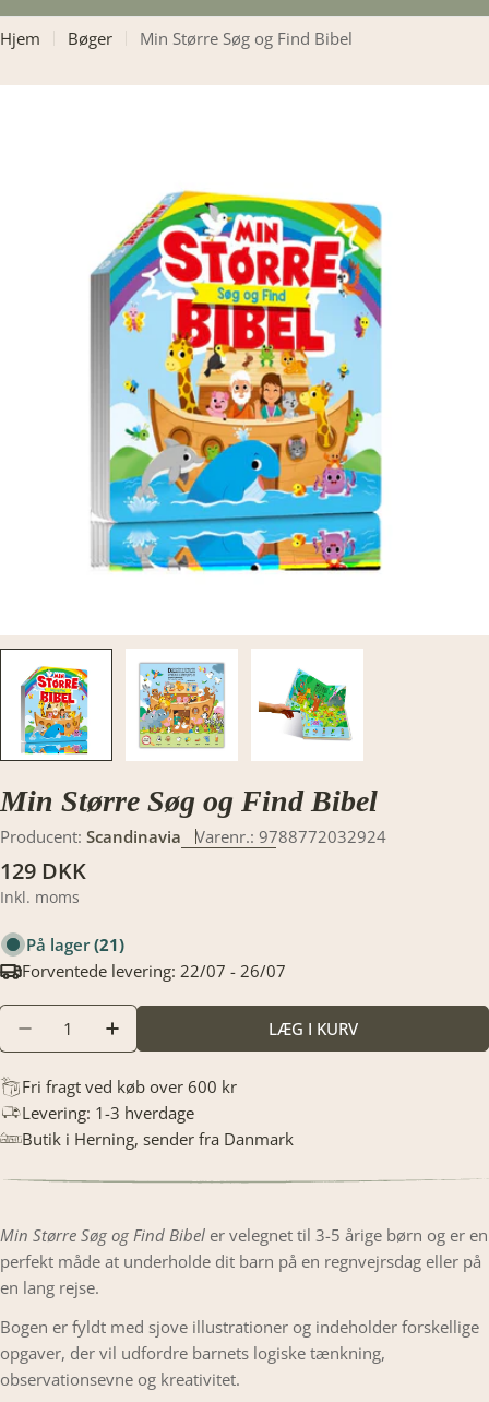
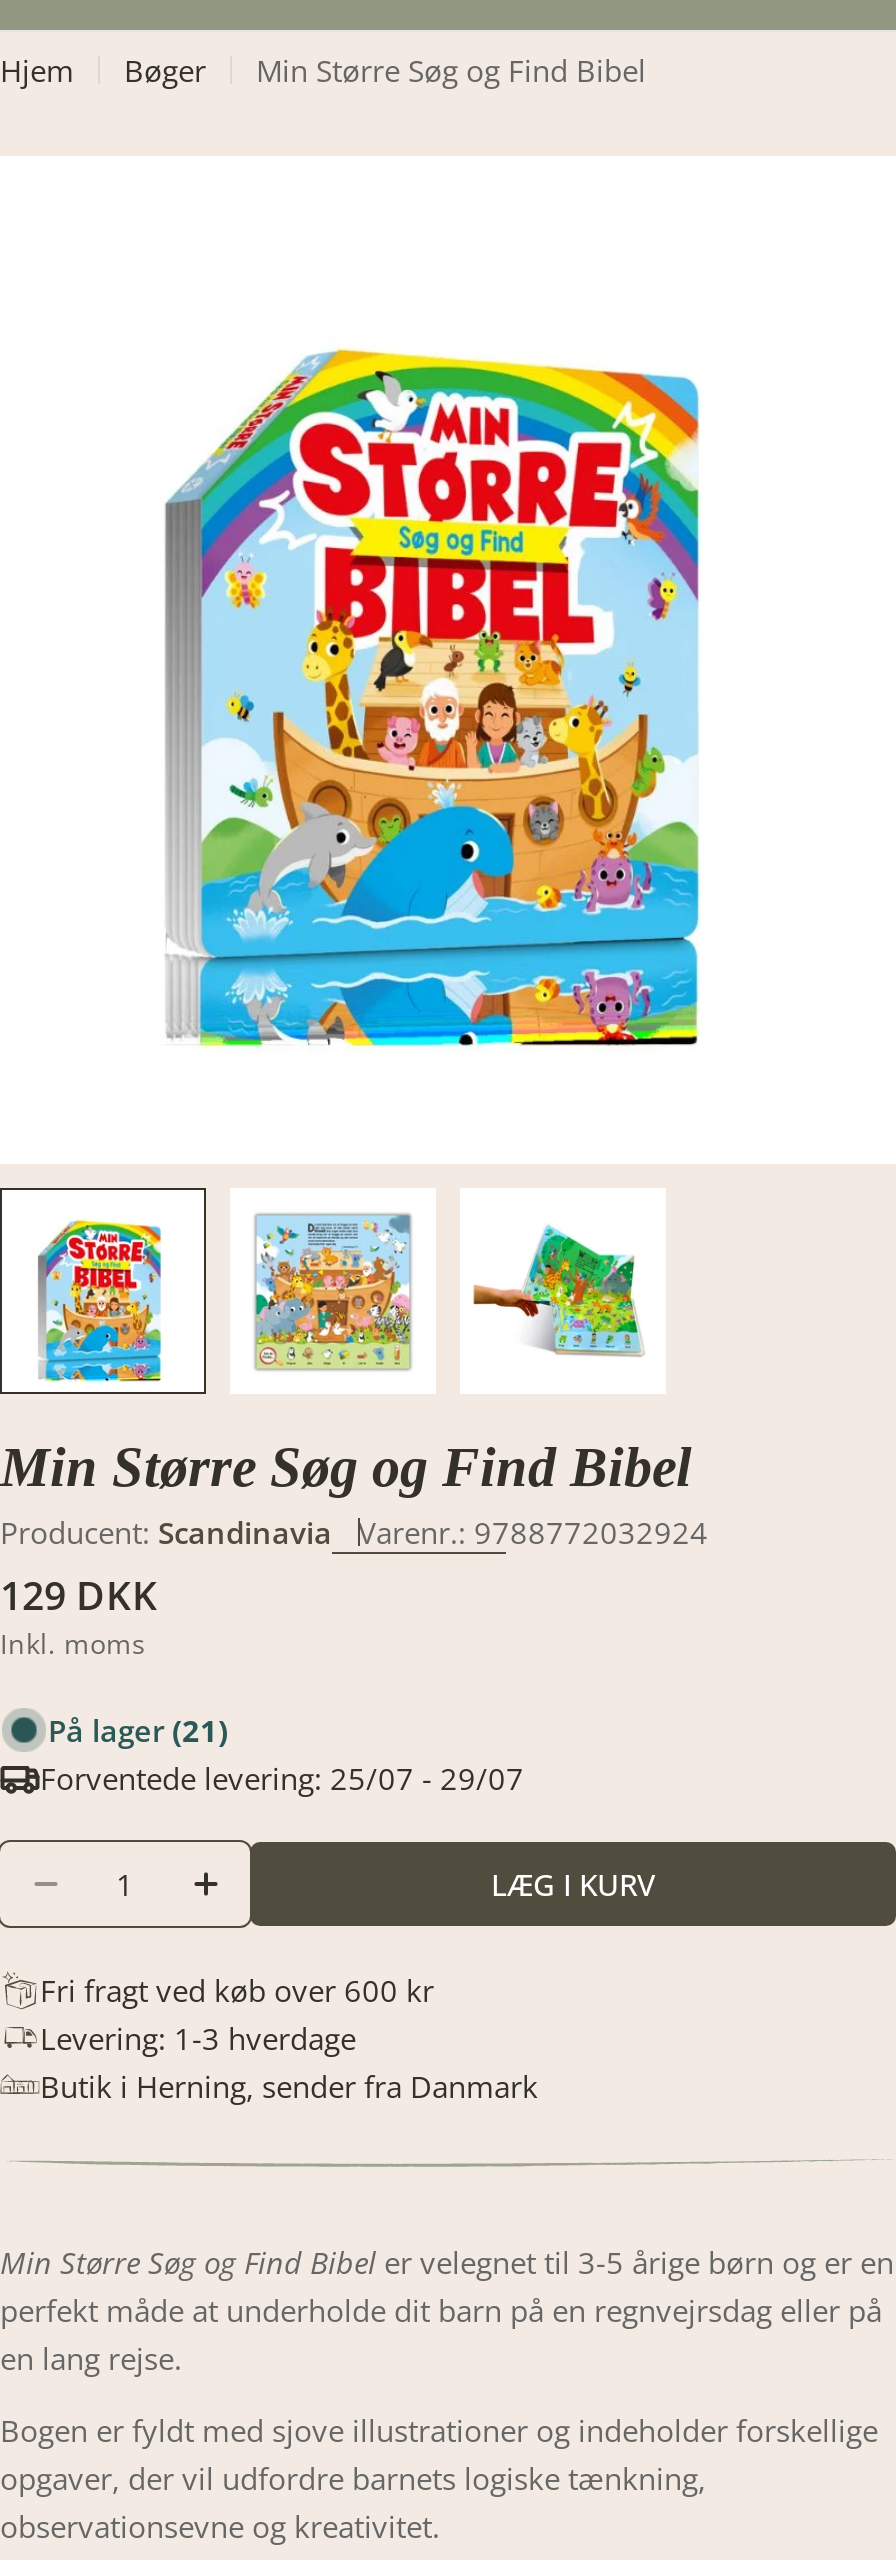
- Forventede levering: 22/07 - 26/07
+ Forventede levering: 25/07 - 29/07
